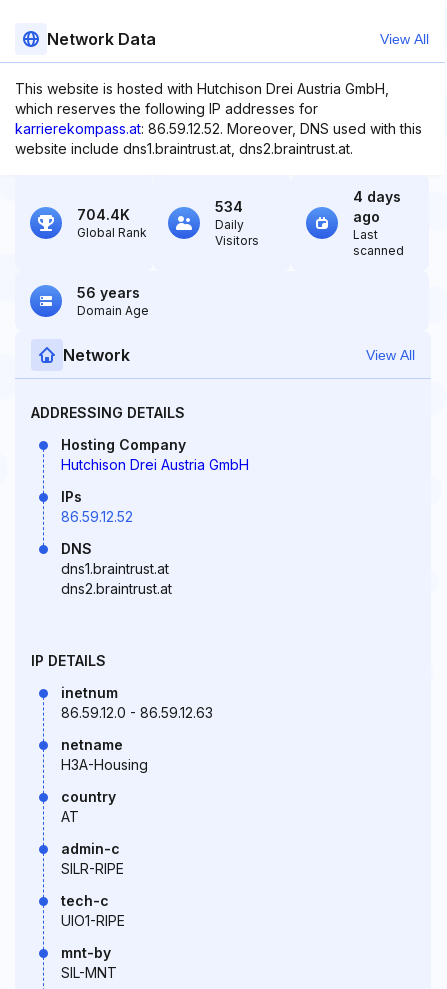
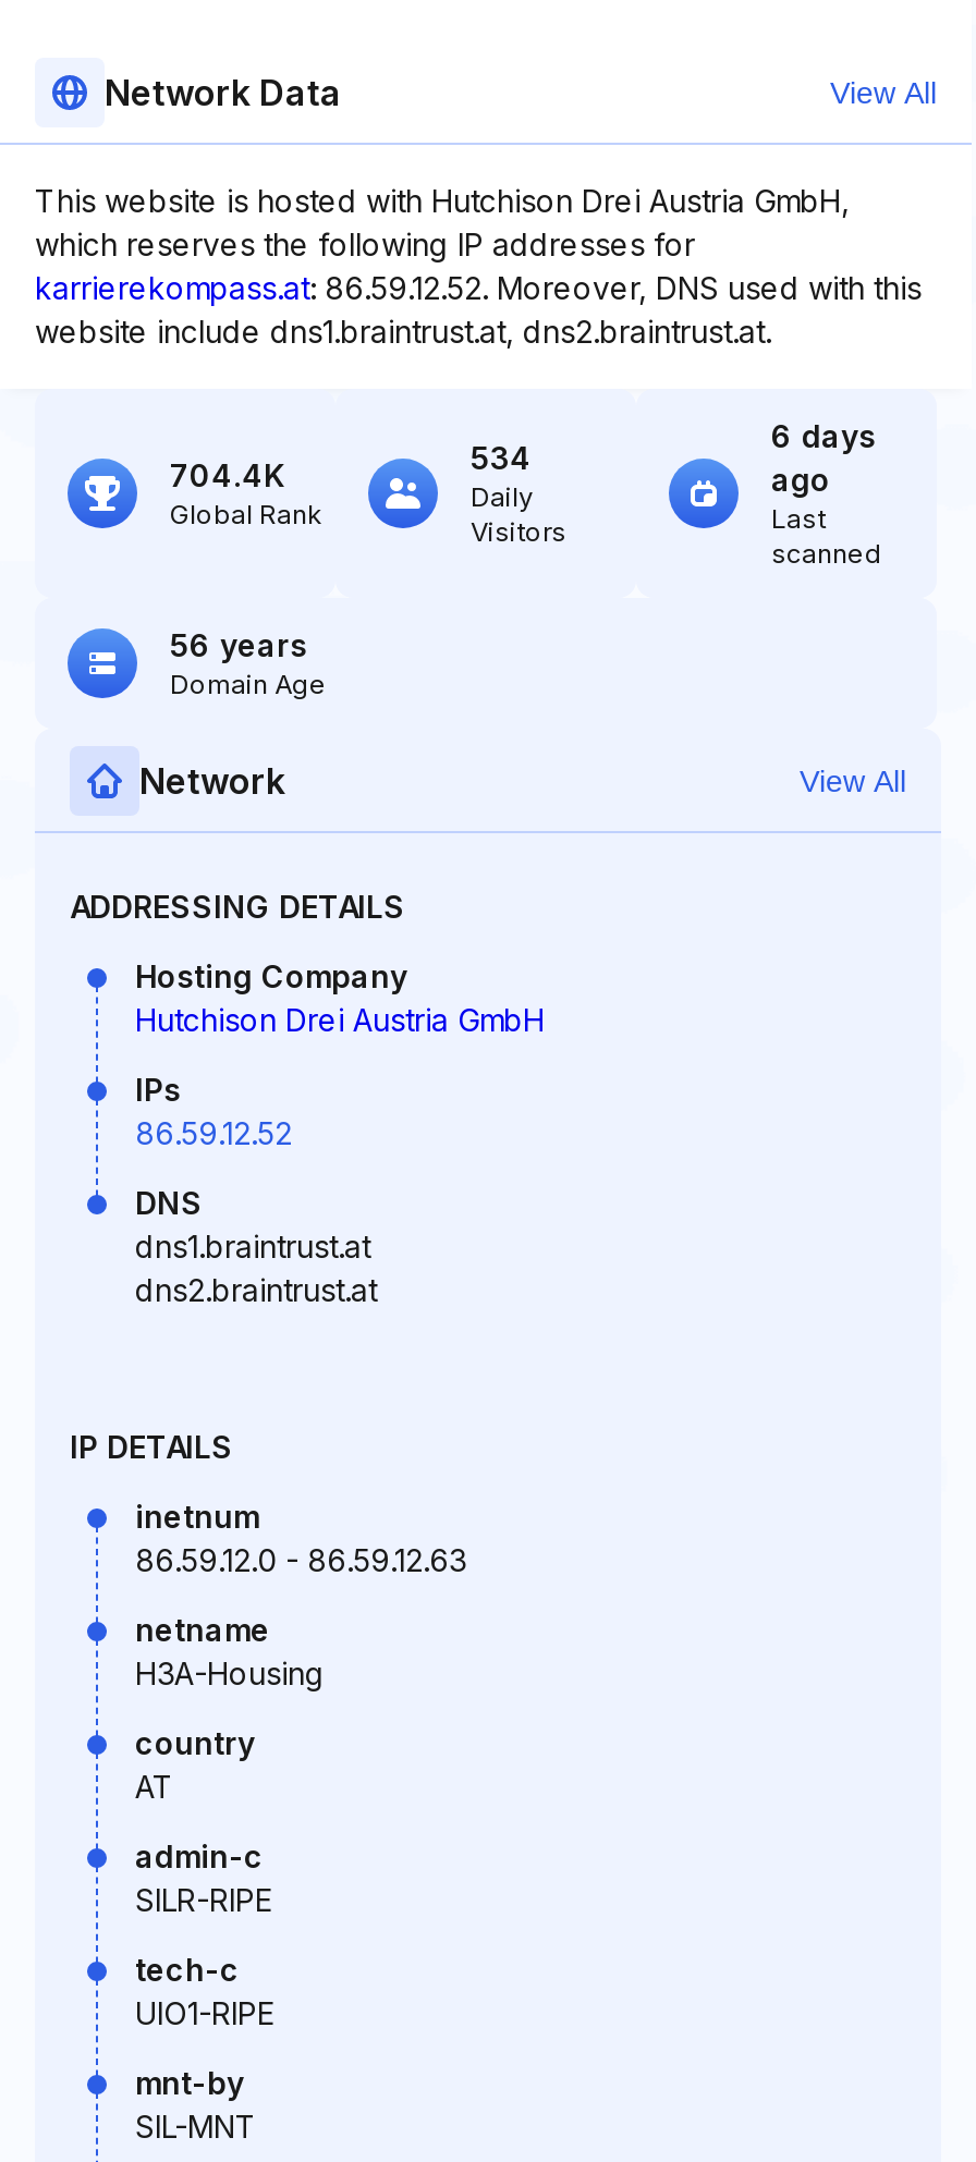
- 4 days
+ 6 days
